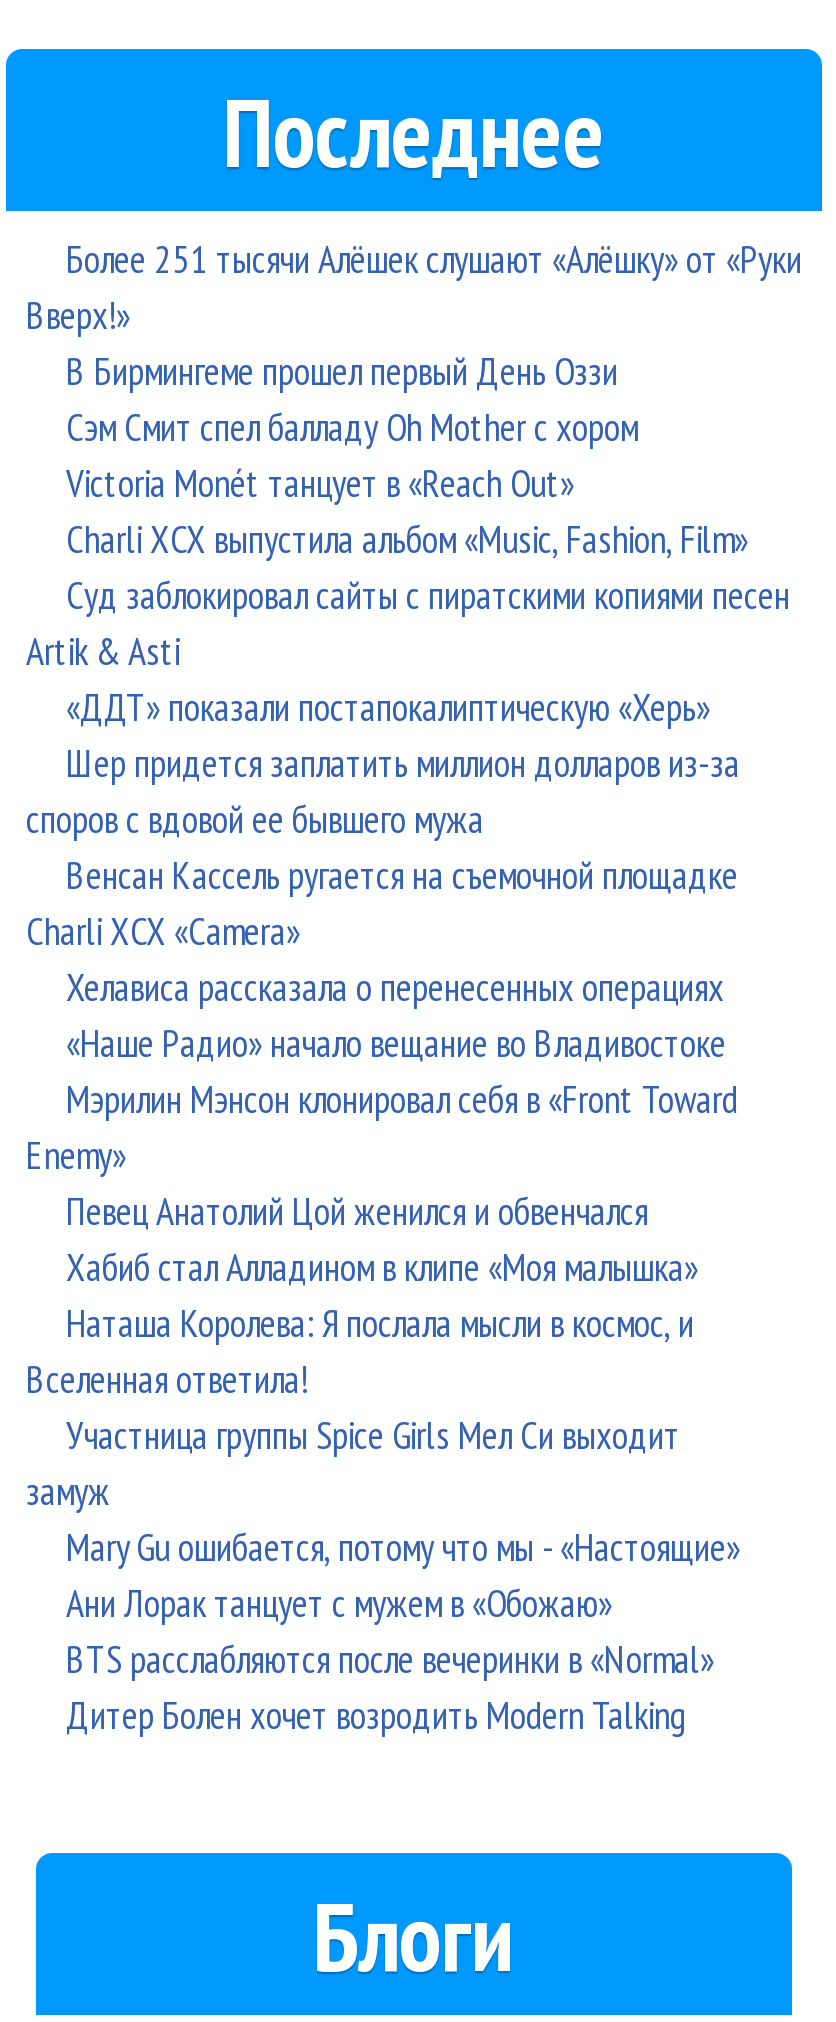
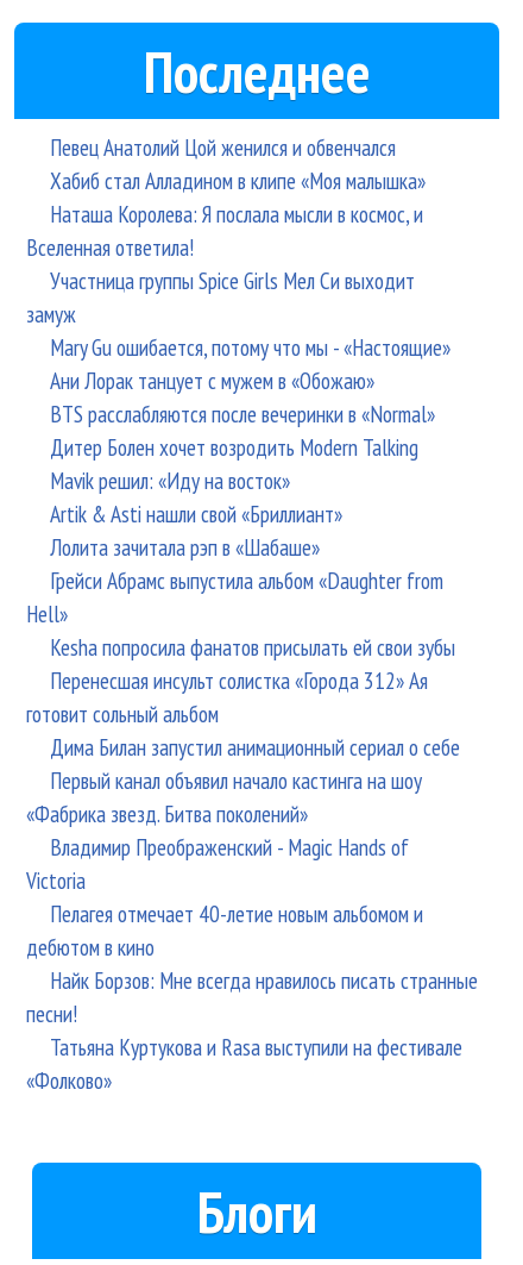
- Более 251 тысячи Алёшек слушают «Алёшку» от «Руки
- Вверх!»
- В Бирмингеме прошел первый День Оззи
- Сэм Смит спел балладу Oh Mother с хором
- Victoria Monét танцует в «Reach Out»
- Charli XCX выпустила альбом «Music, Fashion, Film»
- Суд заблокировал сайты с пиратскими копиями песен
- Artik & Asti
- «ДДТ» показали постапокалиптическую «Херь»
- Шер придется заплатить миллион долларов из-за
- споров с вдовой ее бывшего мужа
- Венсан Кассель ругается на съемочной площадке
- Charli XCX «Camera»
- Хелависа рассказала о перенесенных операциях
- «Наше Радио» начало вещание во Владивостоке
- Мэрилин Мэнсон клонировал себя в «Front Toward
- Enemy»

moved up: Певец Анатолий Цой женился и обвенчался | Хабиб стал Алладином в клипе «Моя малышка» | Наташа Королева: Я послала мысли в космос, и | ... | BTS расслабляются после вечеринки в «Normal» | Дитер Болен хочет возродить Modern Talking

+ Mavik решил: «Иду на восток»
+ Artik & Asti нашли свой «Бриллиант»
+ Лолита зачитала рэп в «Шабаше»
+ Грейси Абрамс выпустила альбом «Daughter from
+ Hell»
+ Kesha попросила фанатов присылать ей свои зубы
+ Перенесшая инсульт солистка «Города 312» Ая
+ готовит сольный альбом
+ Дима Билан запустил анимационный сериал о себе
+ Первый канал объявил начало кастинга на шоу
+ «Фабрика звезд. Битва поколений»
+ Владимир Преображенский - Magic Hands of
+ Victoria
+ Пелагея отмечает 40-летие новым альбомом и
+ дебютом в кино
+ Найк Борзов: Мне всегда нравилось писать странные
+ песни!
+ Татьяна Куртукова и Rasa выступили на фестивале
+ «Фолково»
